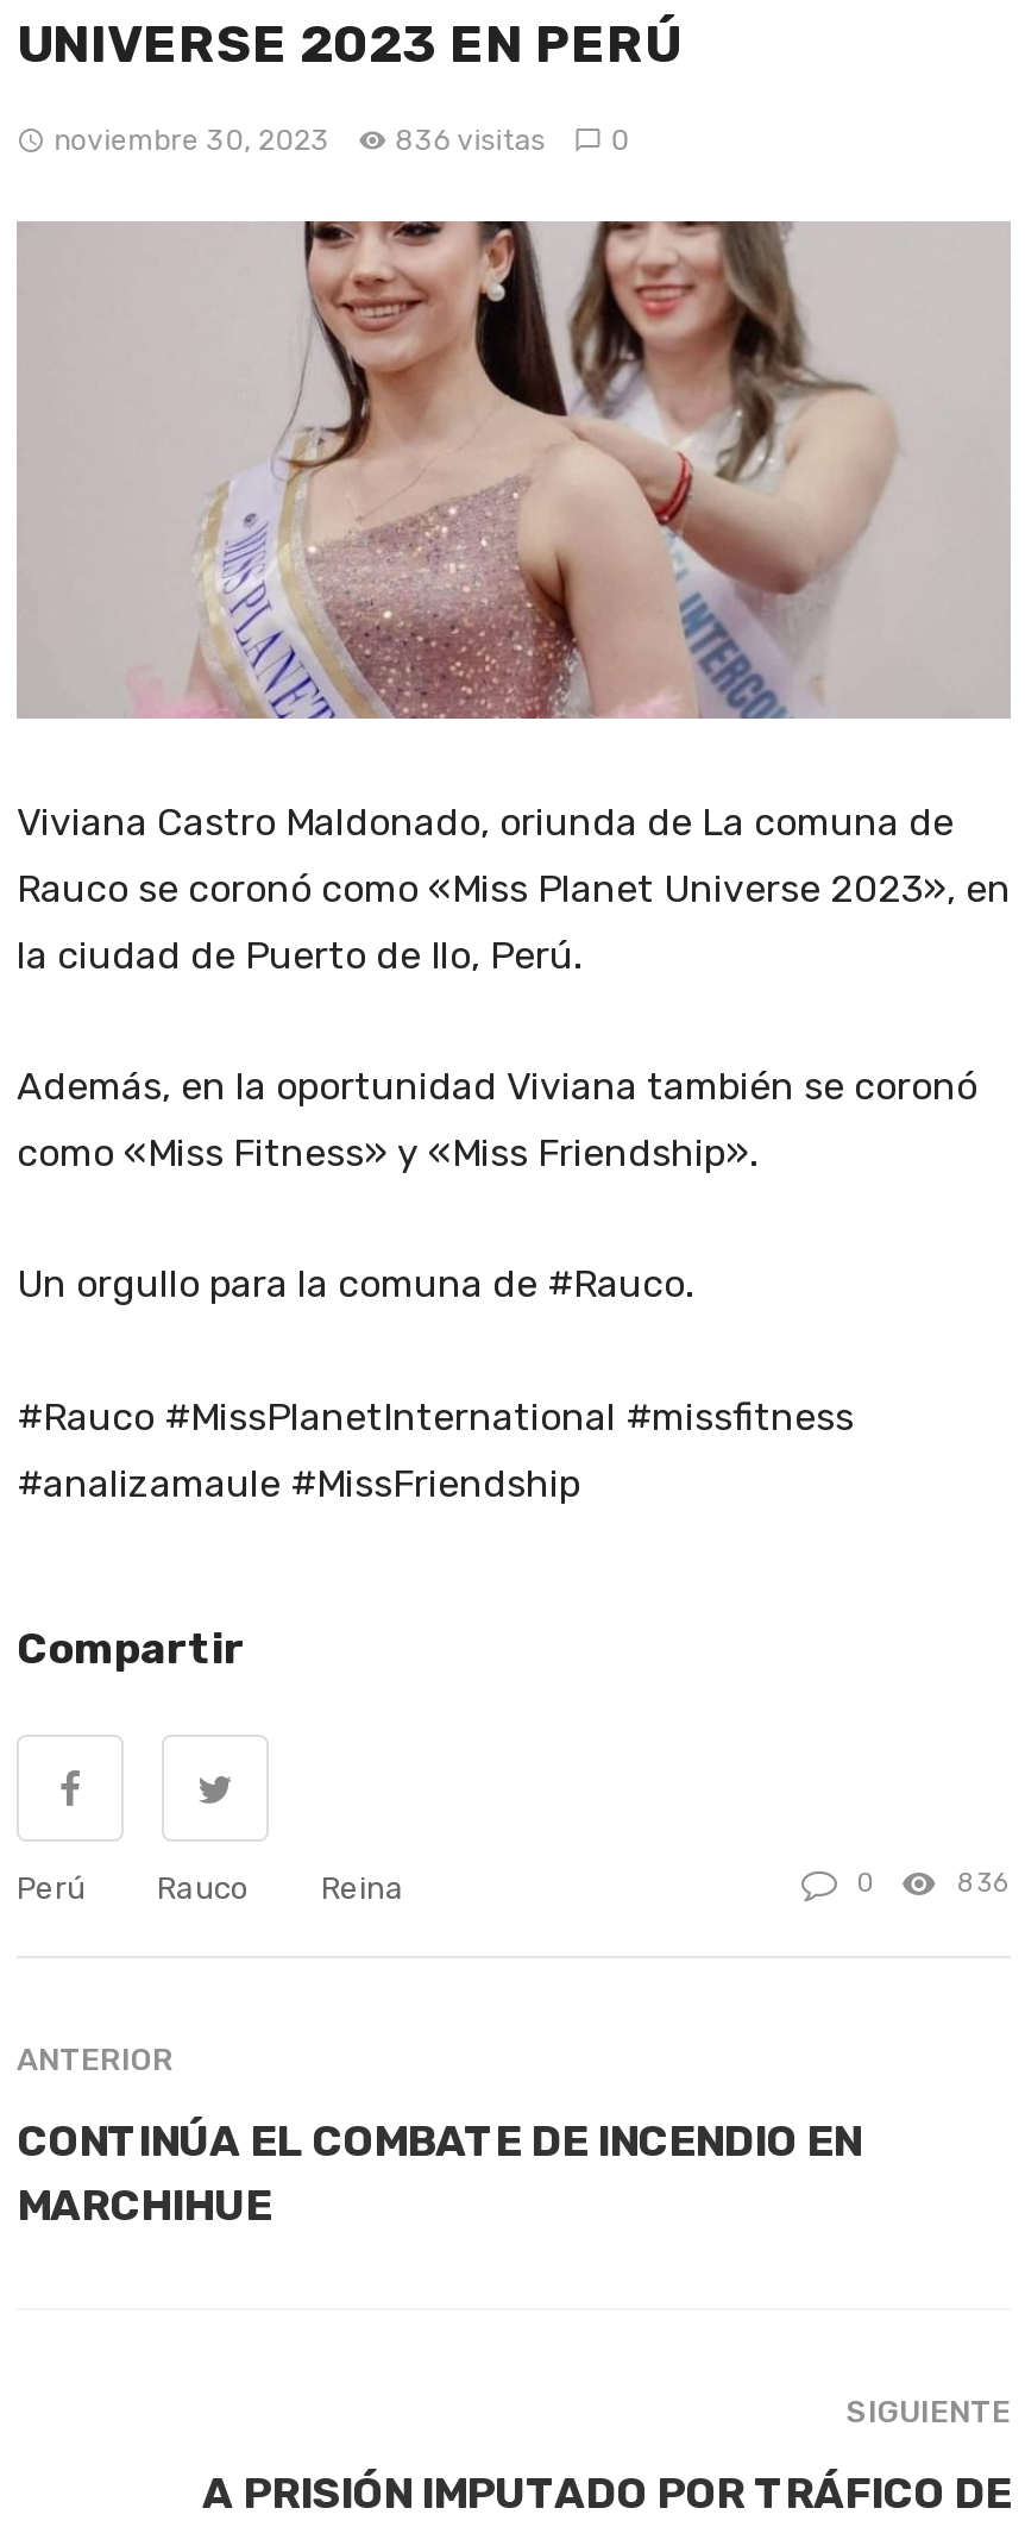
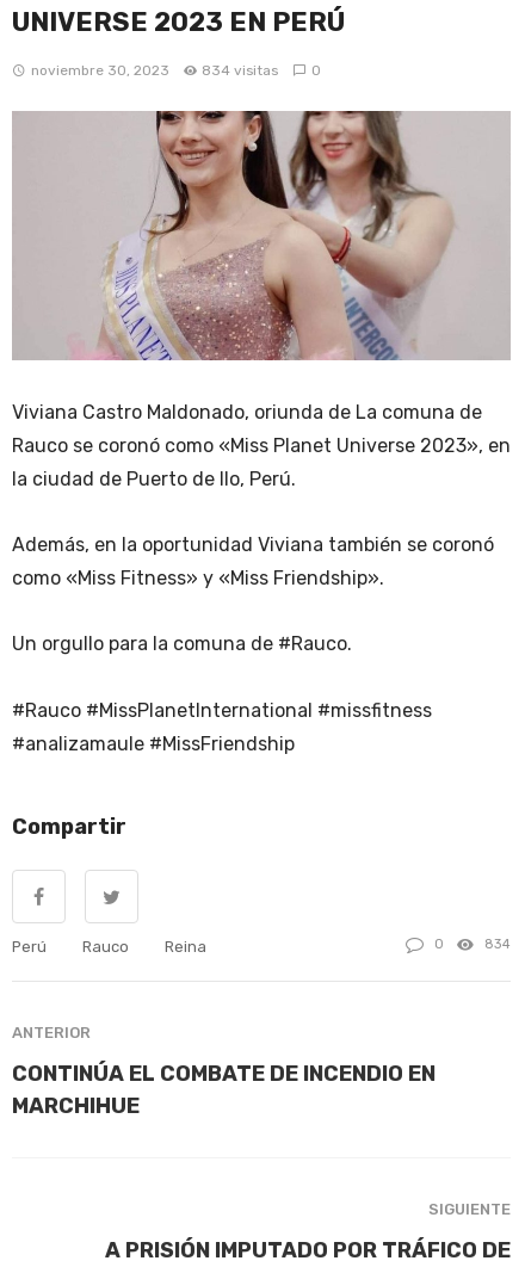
- noviembre 30, 2023 836 visitas 0
+ noviembre 30, 2023 834 visitas 0

- 836
+ 834
